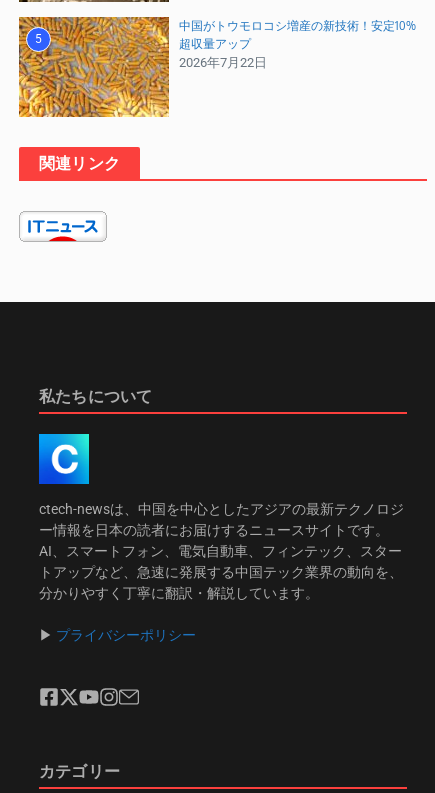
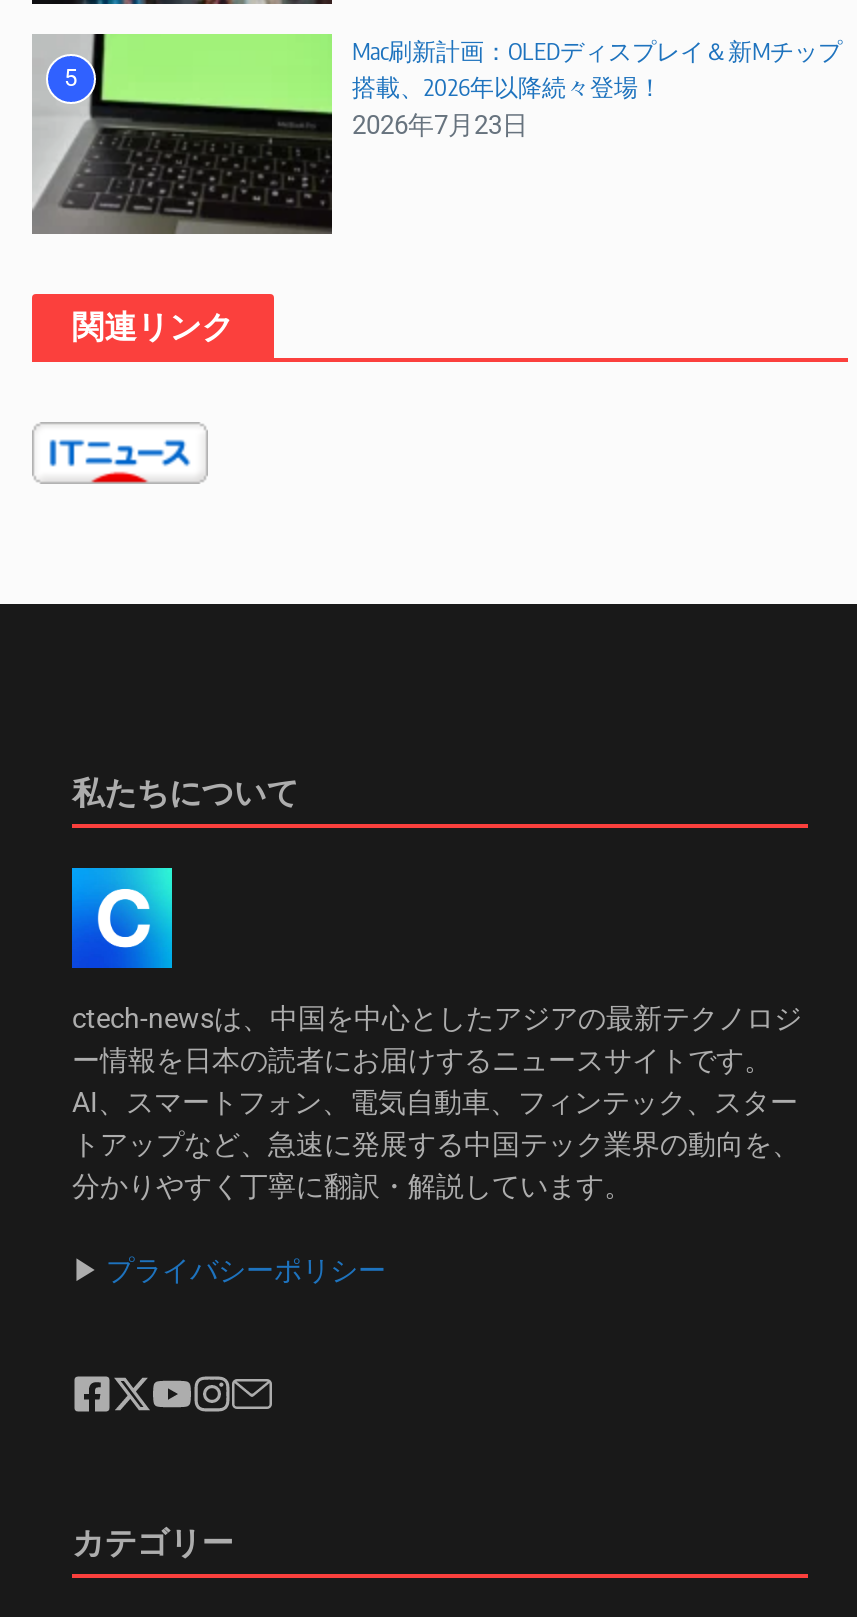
- [image]
- 中国がトウモロコシ増産の新技術！安定10%
- 超収量アップ
- 2026年7月22日
+ [image]
+ Mac刷新計画：OLEDディスプレイ＆新Mチップ
+ 搭載、2026年以降続々登場！
+ 2026年7月23日
